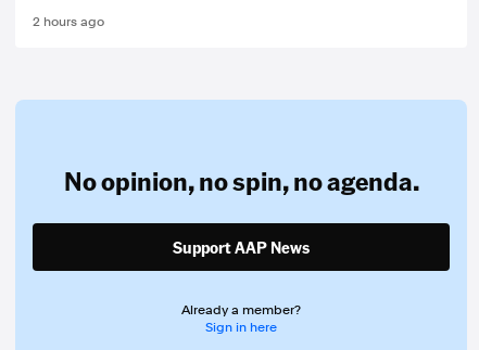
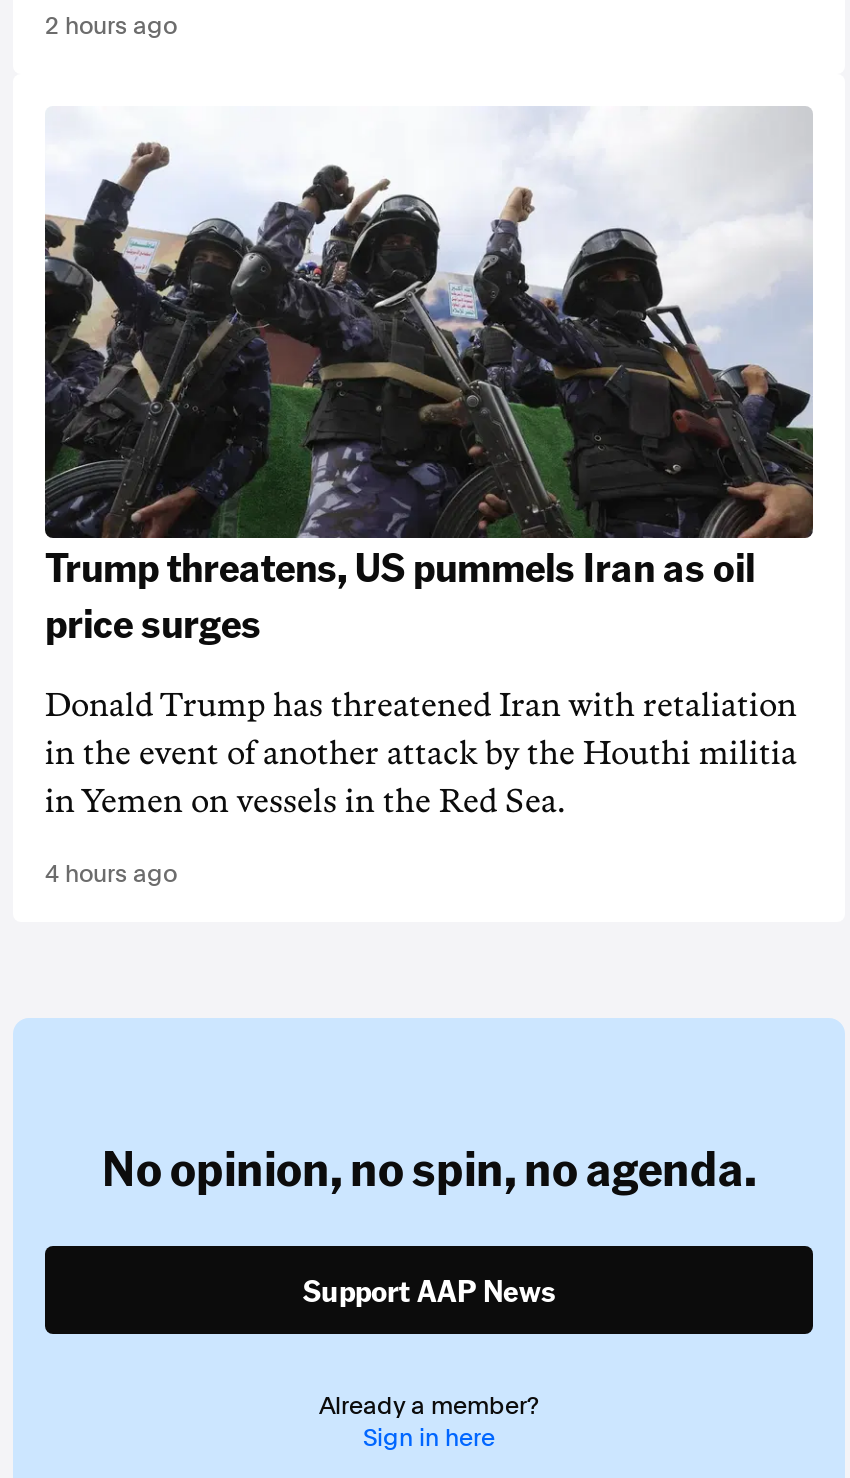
+ [image]
+ Trump threatens, US pummels Iran as oil
+ price surges
+ Donald Trump has threatened Iran with retaliation
+ in the event of another attack by the Houthi militia
+ in Yemen on vessels in the Red Sea.
+ 4 hours ago
